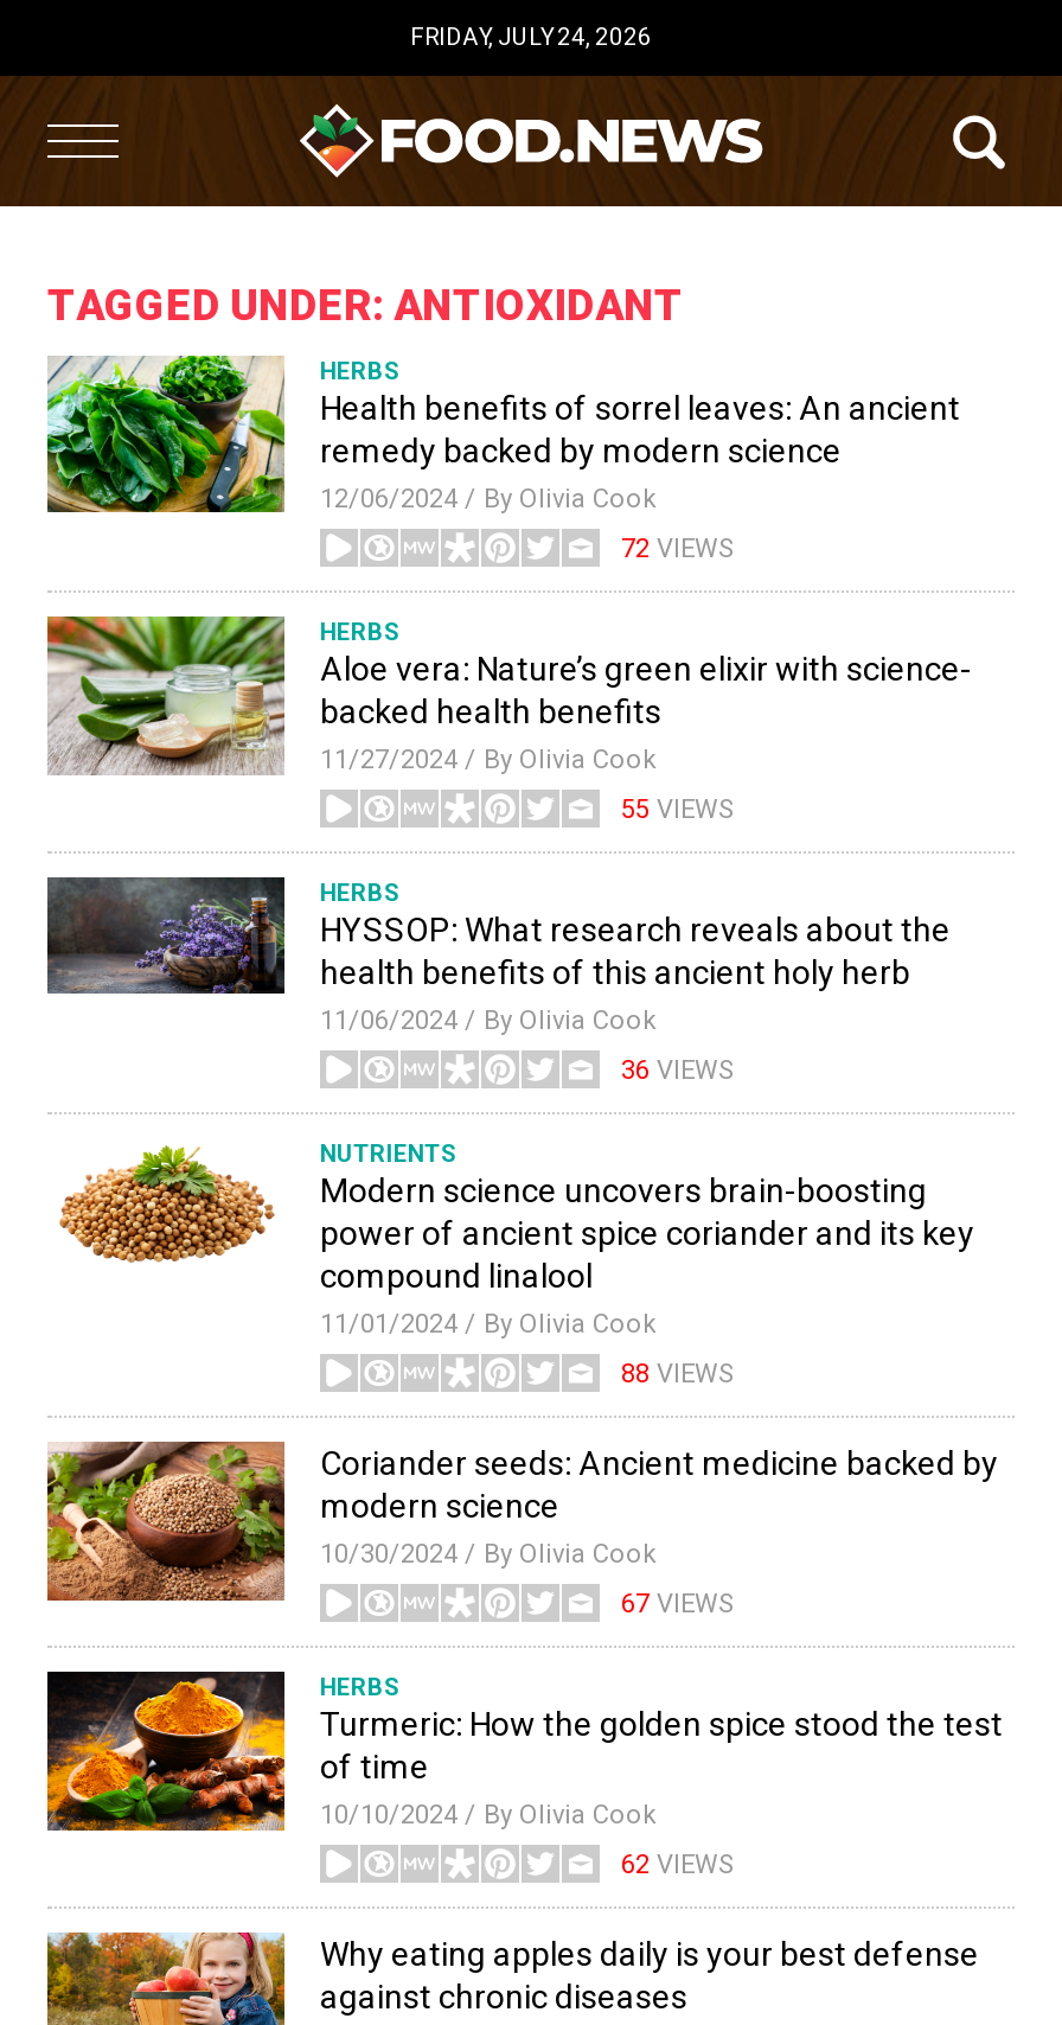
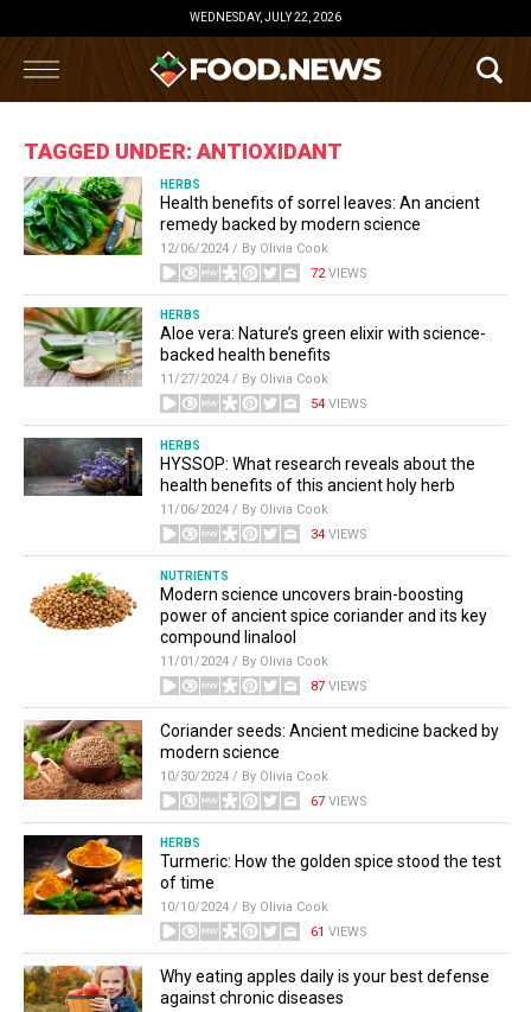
- FRIDAY, JULY 24, 2026
+ WEDNESDAY, JULY 22, 2026

- 55 VIEWS
+ 54 VIEWS

- 36 VIEWS
+ 34 VIEWS

- 88 VIEWS
+ 87 VIEWS

- 62 VIEWS
+ 61 VIEWS
